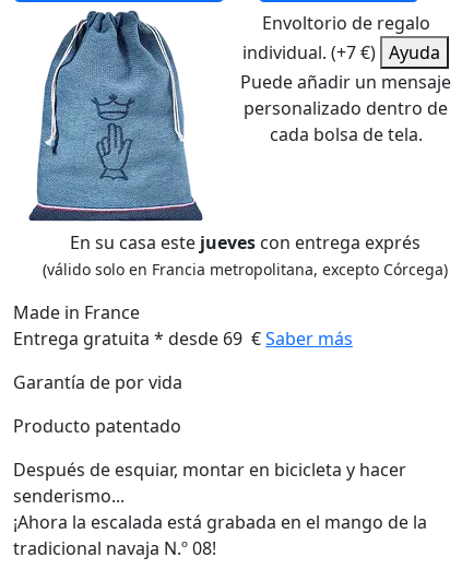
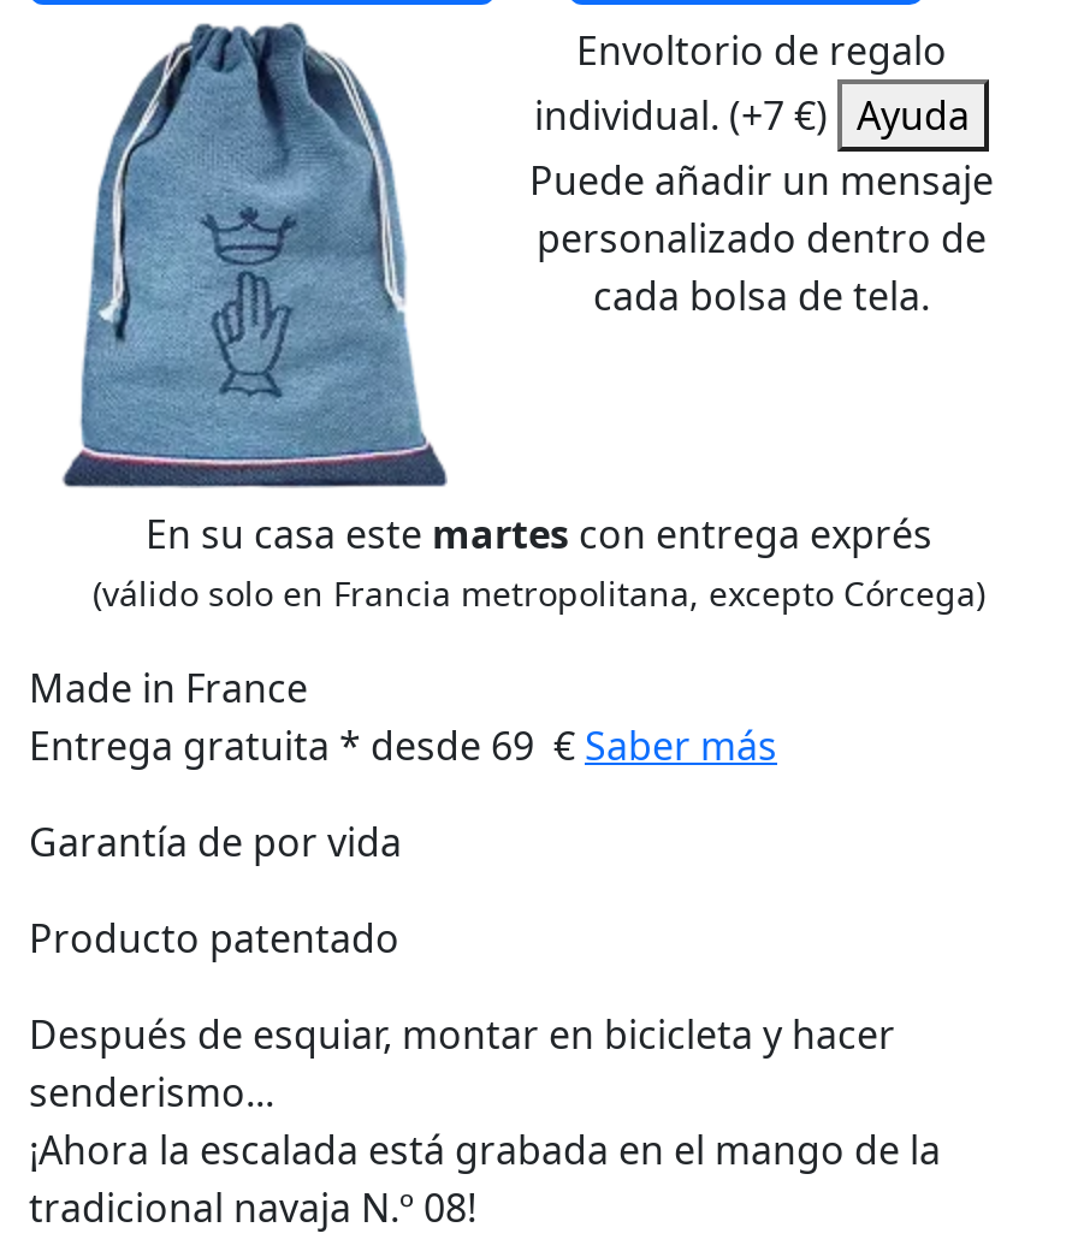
- En su casa este jueves con entrega exprés
+ En su casa este martes con entrega exprés
